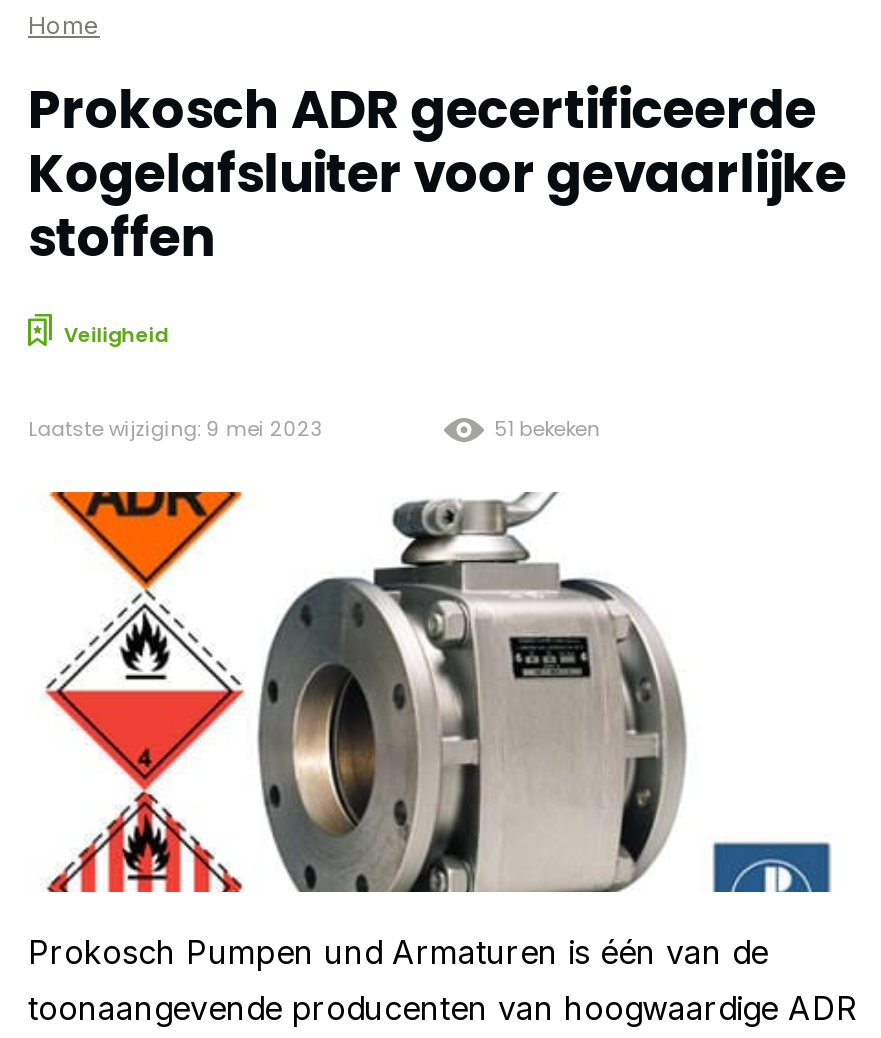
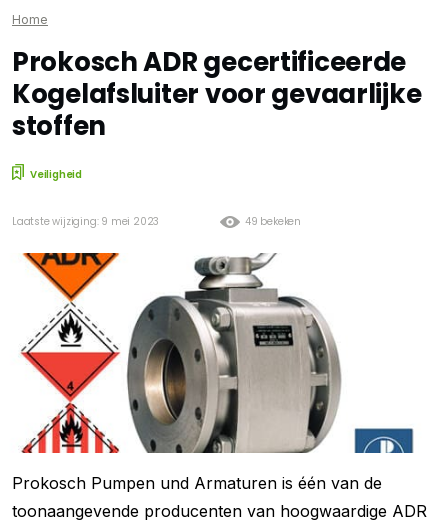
- 51 bekeken
+ 49 bekeken
